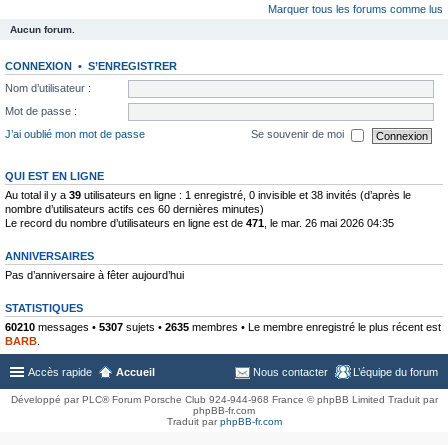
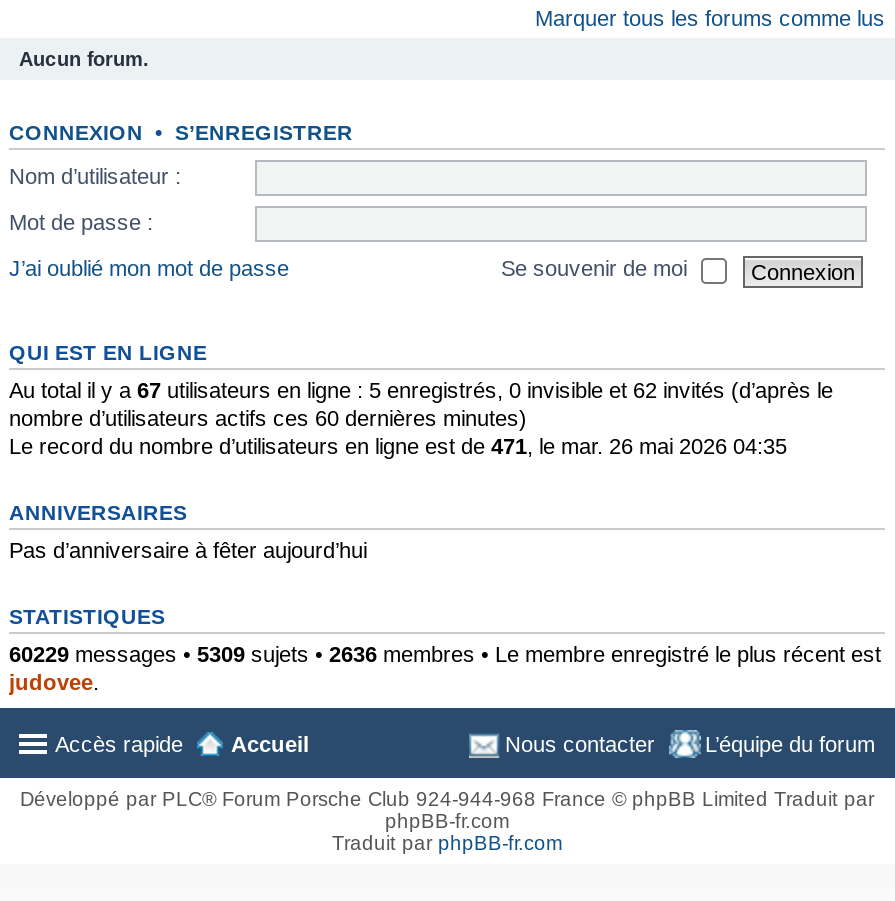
- Au total il y a 39 utilisateurs en ligne : 1 enregistré, 0 invisible et 38 invités (d’après le
+ Au total il y a 67 utilisateurs en ligne : 5 enregistrés, 0 invisible et 62 invités (d’après le

- 60210 messages • 5307 sujets • 2635 membres • Le membre enregistré le plus récent est
- BARB.
+ 60229 messages • 5309 sujets • 2636 membres • Le membre enregistré le plus récent est
+ judovee.
